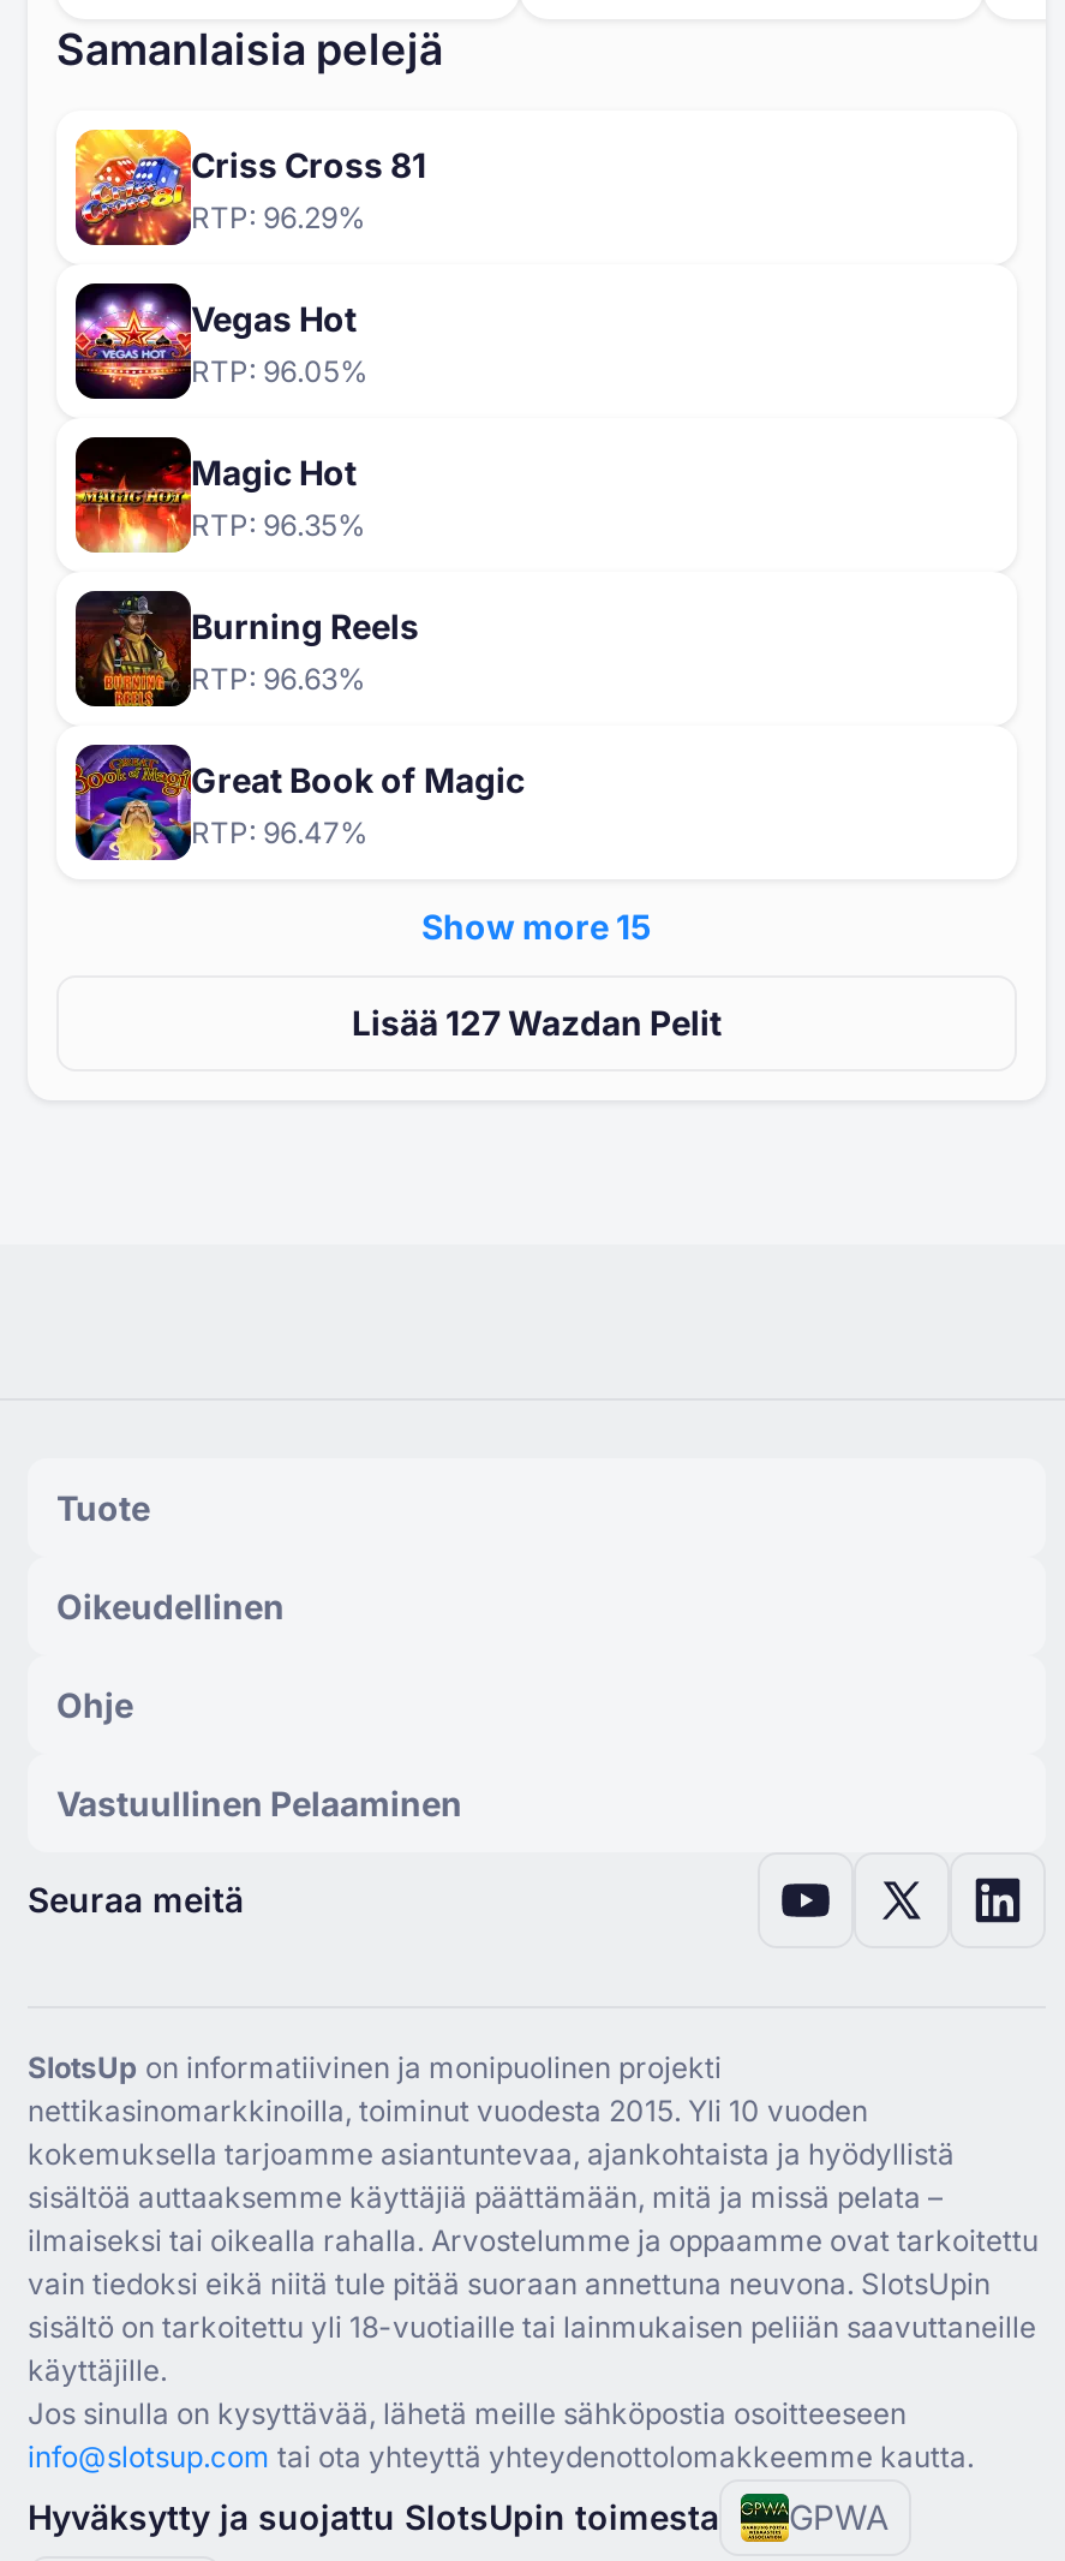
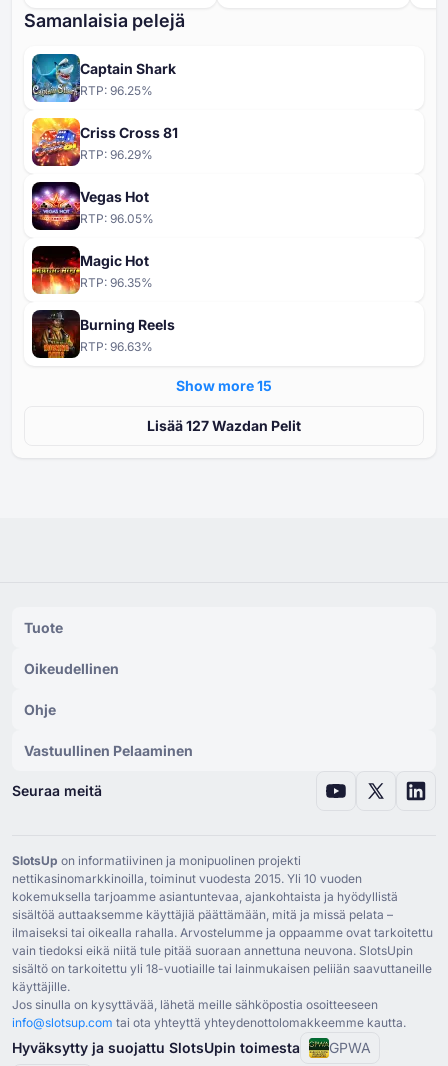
+ [image]
+ Captain Shark
+ RTP: 96.25%

moved down: [image] | Criss Cross 81 | RTP: 96.29% | ... | Burning Reels | RTP: 96.63%

- [image]
- Great Book of Magic
- RTP: 96.47%
